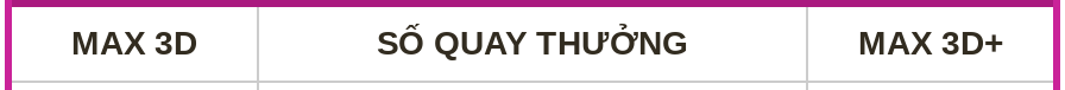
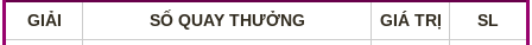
- MAX 3D
+ GIẢI

- MAX 3D+
+ GIÁ TRỊ
+ SL
